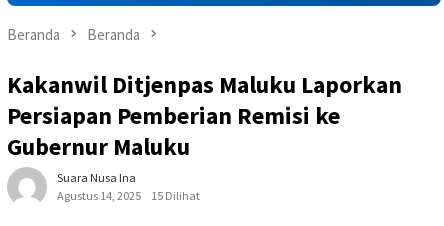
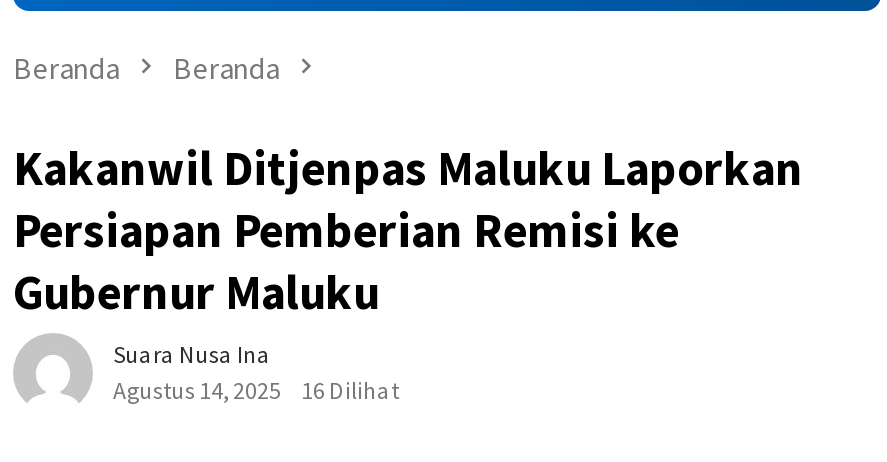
- Agustus 14, 2025 15 Dilihat
+ Agustus 14, 2025 16 Dilihat
